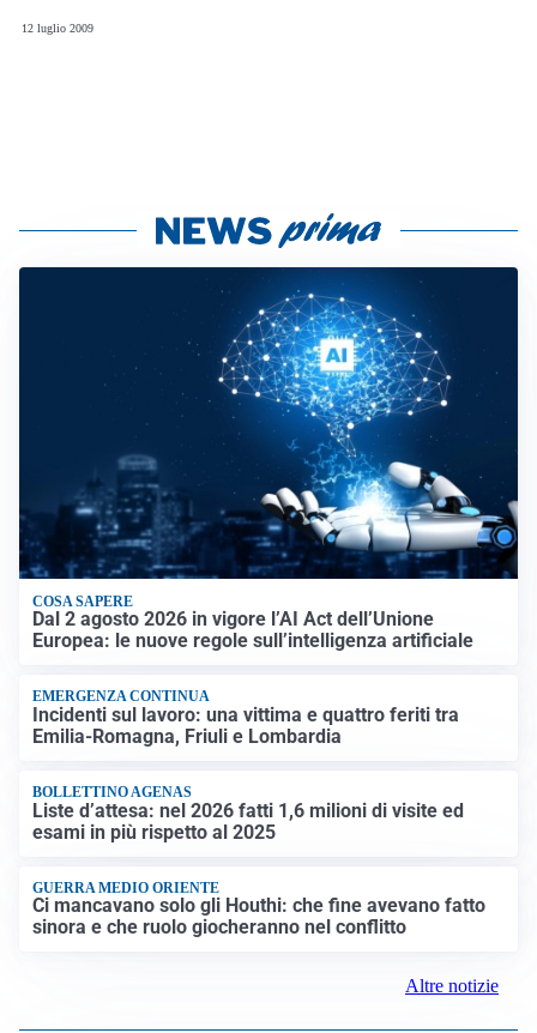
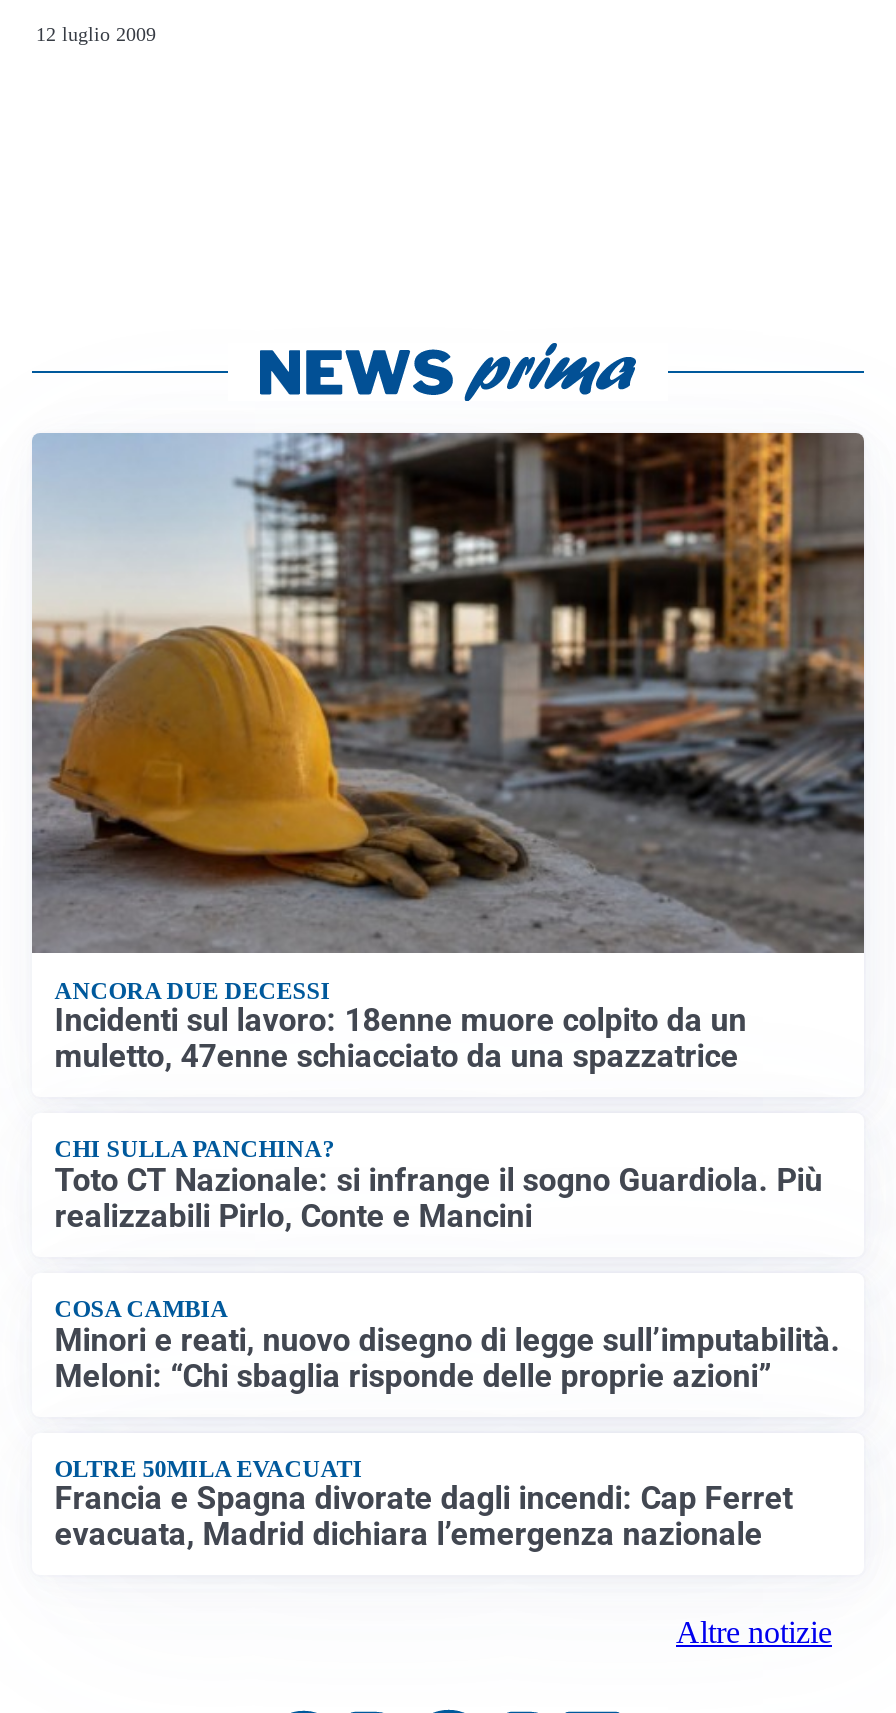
- [image]
- COSA SAPERE
- Dal 2 agosto 2026 in vigore l’AI Act dell’Unione
- Europea: le nuove regole sull’intelligenza artificiale
+ [image]
+ ANCORA DUE DECESSI
+ Incidenti sul lavoro: 18enne muore colpito da un
+ muletto, 47enne schiacciato da una spazzatrice

- EMERGENZA CONTINUA
- Incidenti sul lavoro: una vittima e quattro feriti tra
- Emilia-Romagna, Friuli e Lombardia
+ CHI SULLA PANCHINA?
+ Toto CT Nazionale: si infrange il sogno Guardiola. Più
+ realizzabili Pirlo, Conte e Mancini

- BOLLETTINO AGENAS
- Liste d’attesa: nel 2026 fatti 1,6 milioni di visite ed
- esami in più rispetto al 2025
+ COSA CAMBIA
+ Minori e reati, nuovo disegno di legge sull’imputabilità.
+ Meloni: “Chi sbaglia risponde delle proprie azioni”

- GUERRA MEDIO ORIENTE
- Ci mancavano solo gli Houthi: che fine avevano fatto
- sinora e che ruolo giocheranno nel conflitto
+ OLTRE 50MILA EVACUATI
+ Francia e Spagna divorate dagli incendi: Cap Ferret
+ evacuata, Madrid dichiara l’emergenza nazionale
